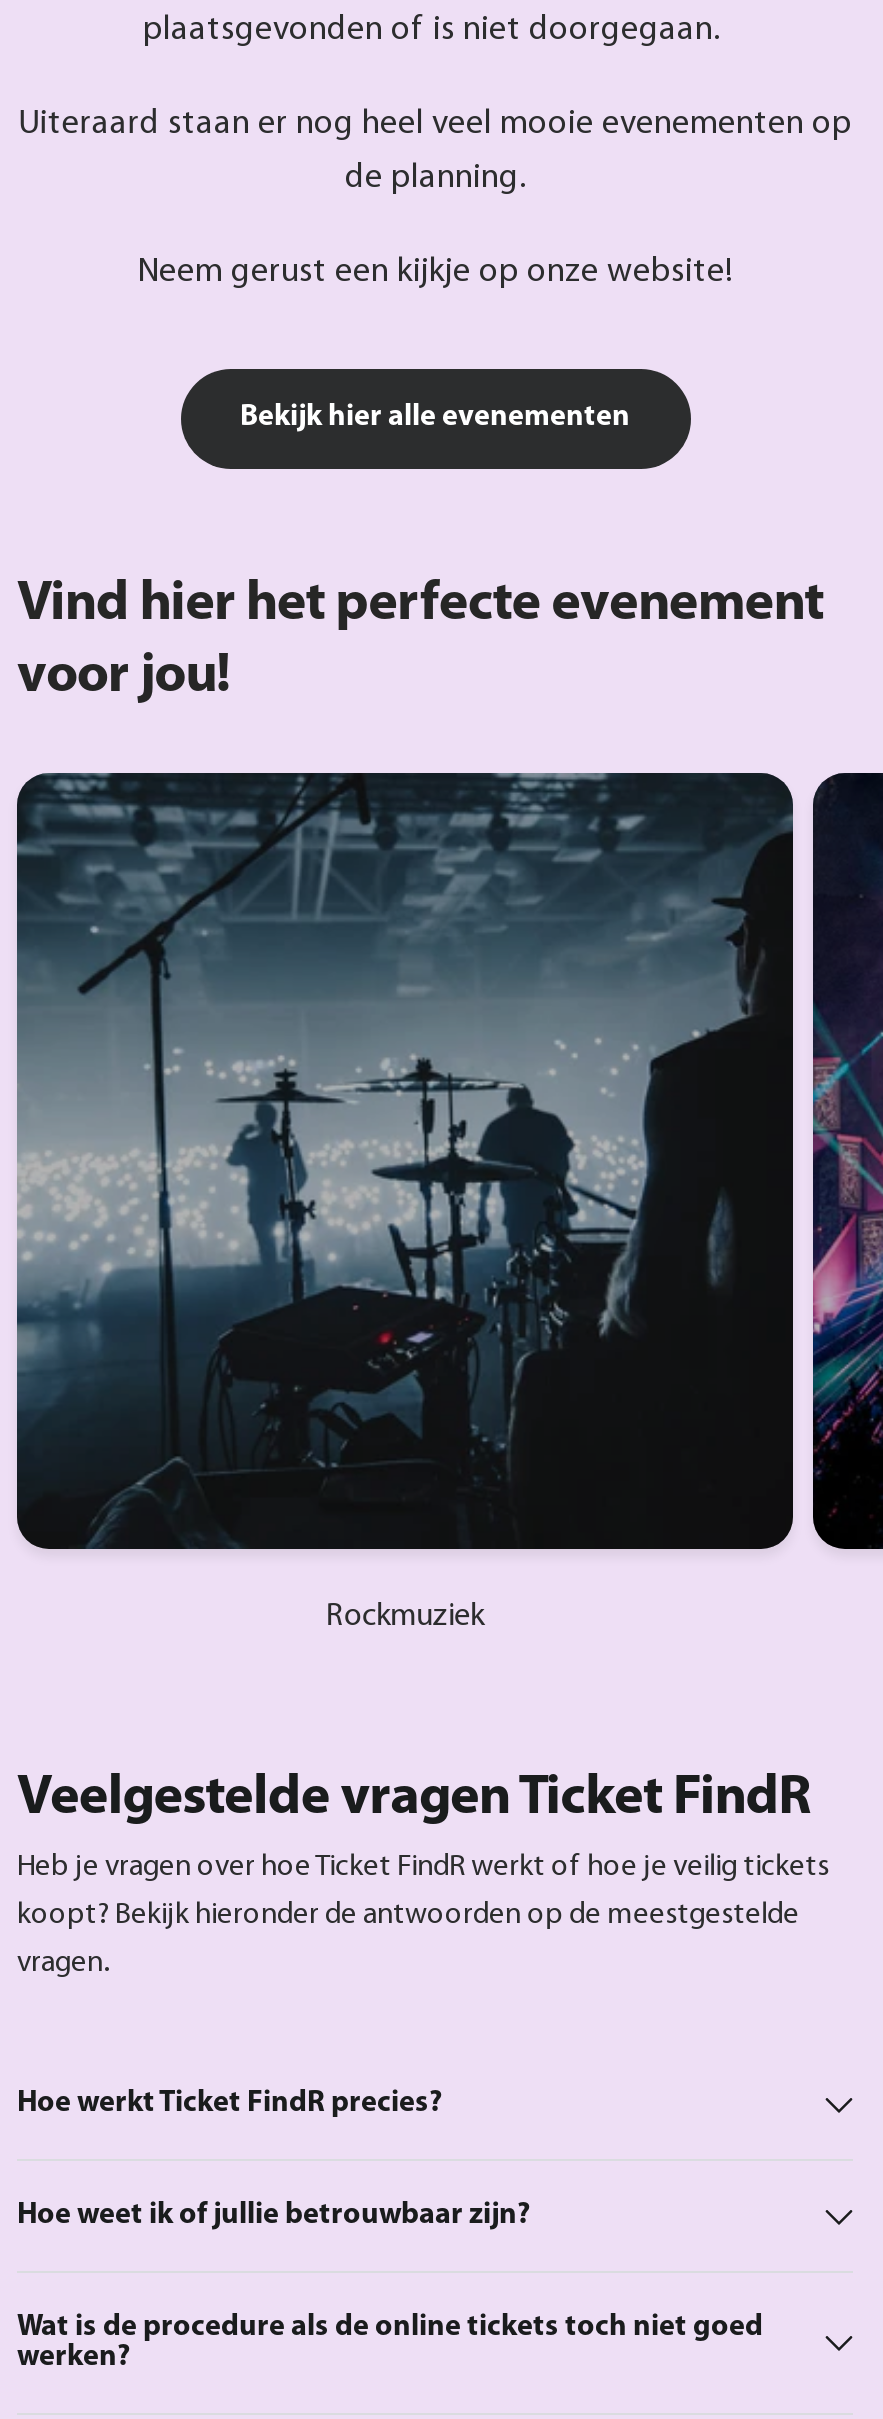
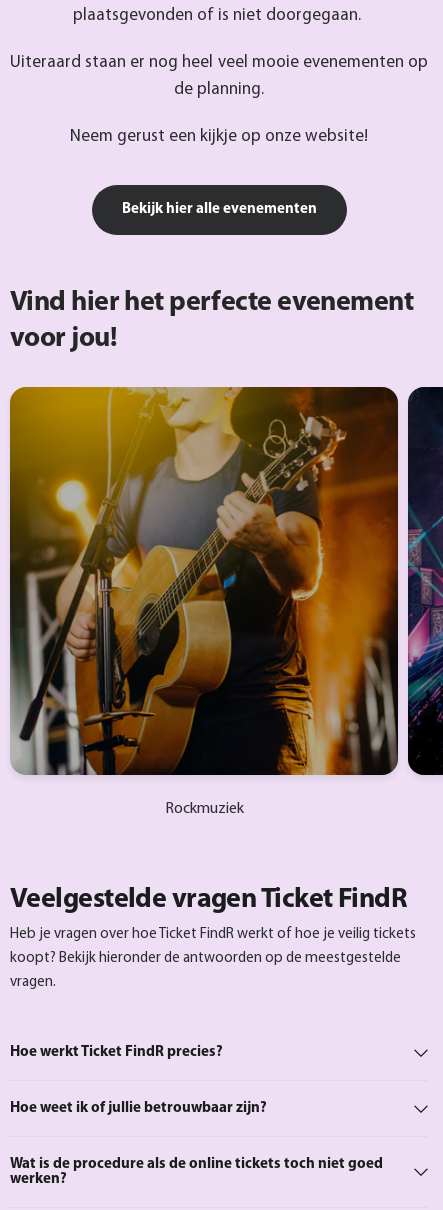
- [image]
+ [image]
